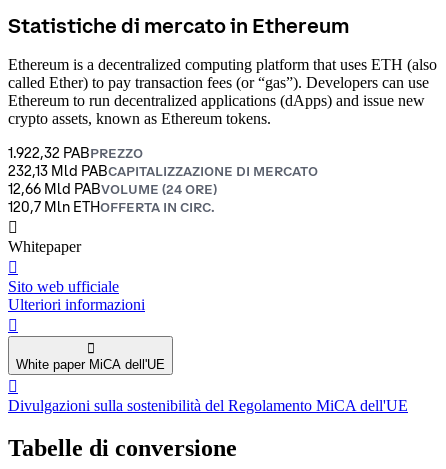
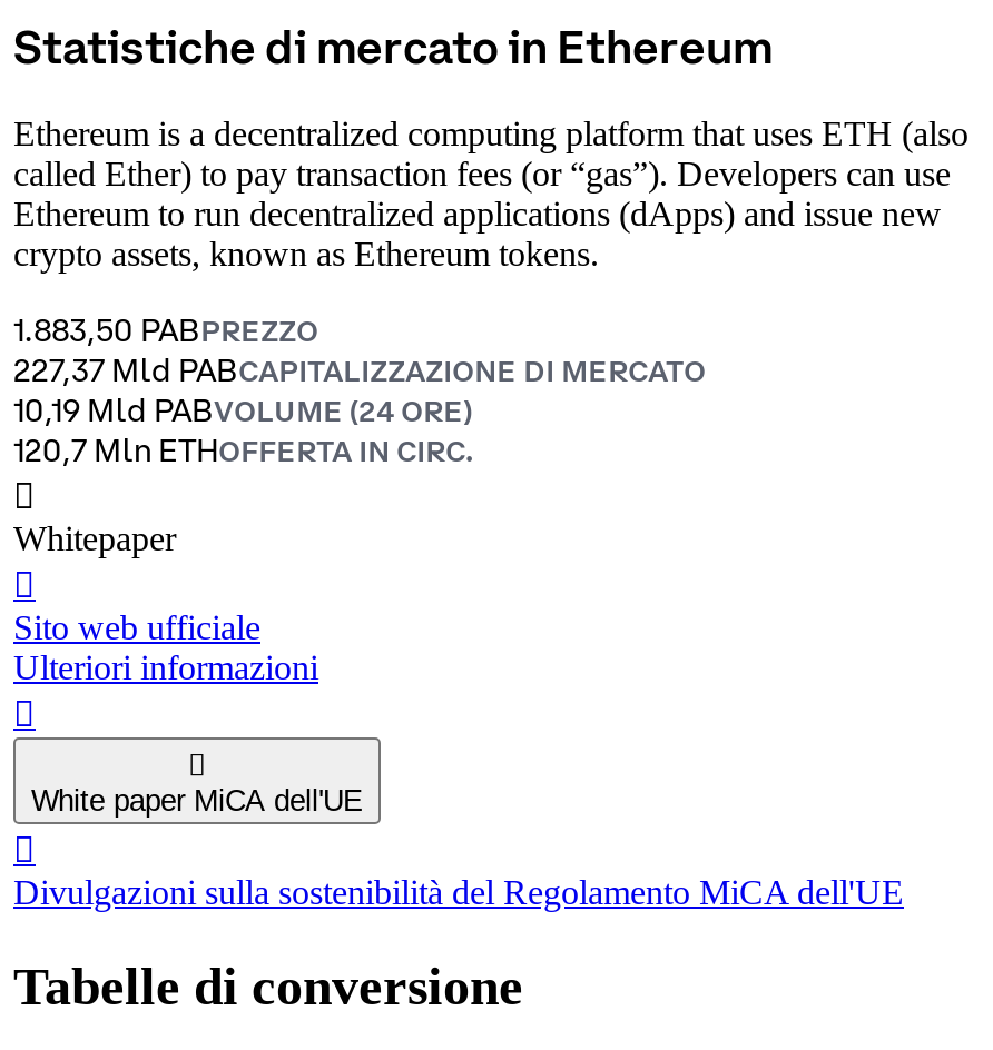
- 1.922,32 PABPREZZO
+ 1.883,50 PABPREZZO

- 232,13 Mld PABCAPITALIZZAZIONE DI MERCATO
+ 227,37 Mld PABCAPITALIZZAZIONE DI MERCATO

- 12,66 Mld PABVOLUME (24 ORE)
+ 10,19 Mld PABVOLUME (24 ORE)
